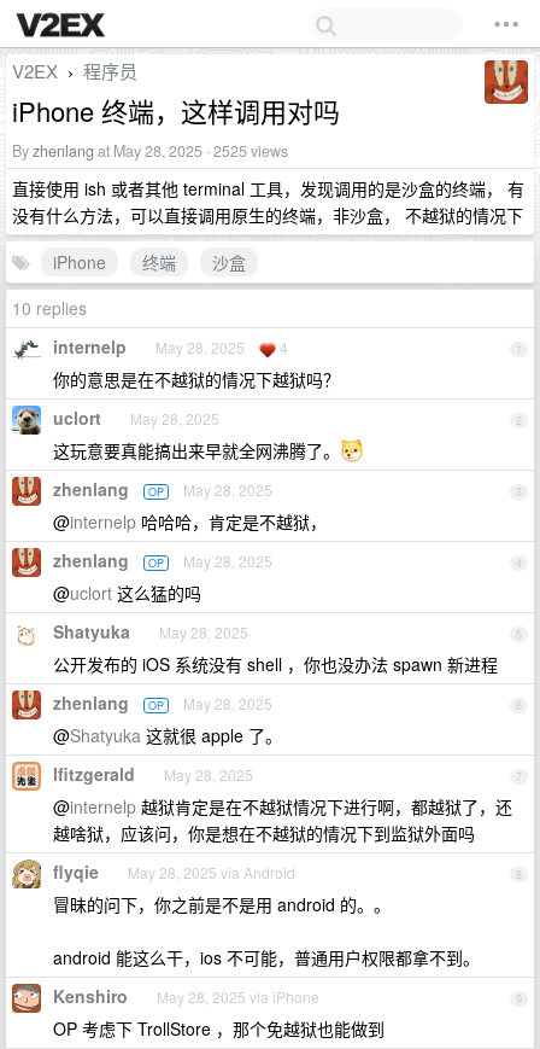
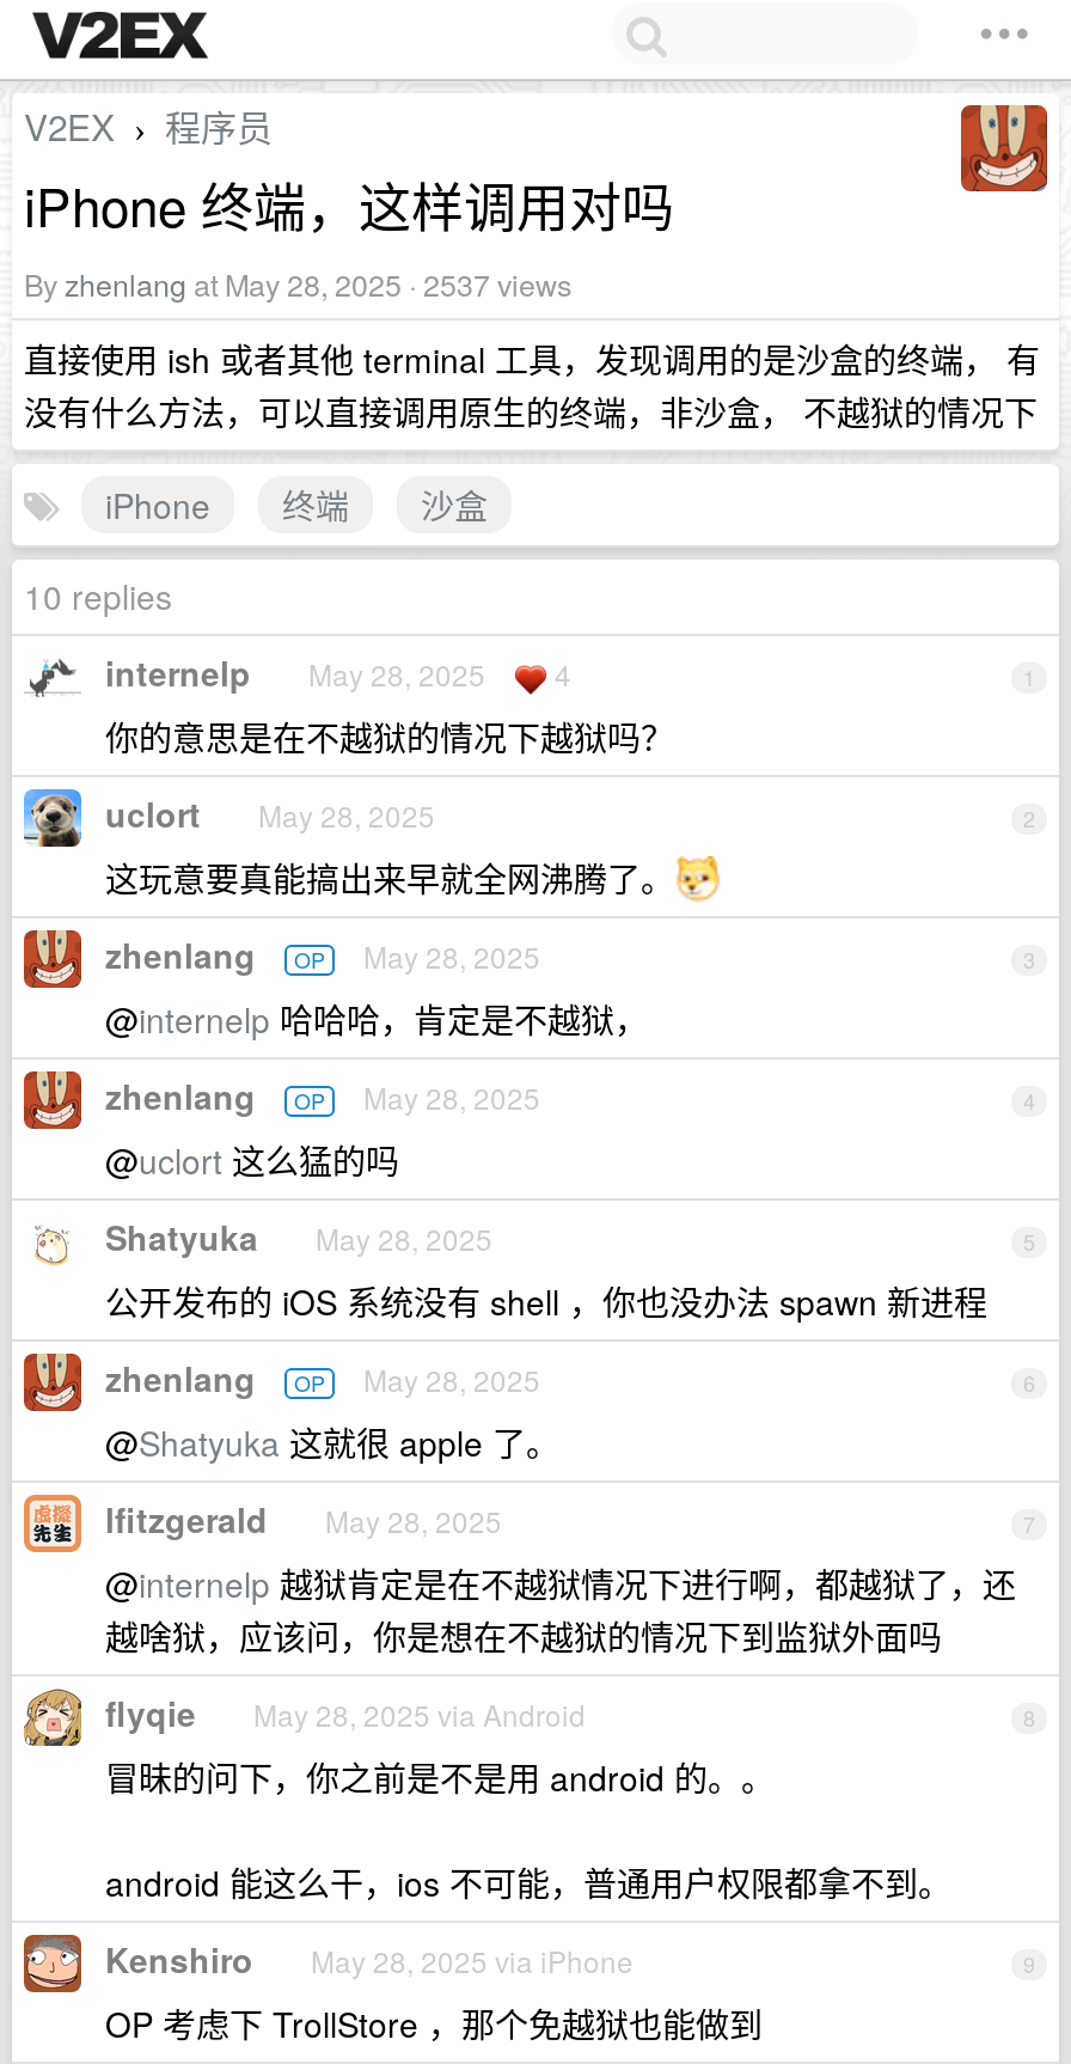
- By zhenlang at May 28, 2025 · 2525 views
+ By zhenlang at May 28, 2025 · 2537 views
